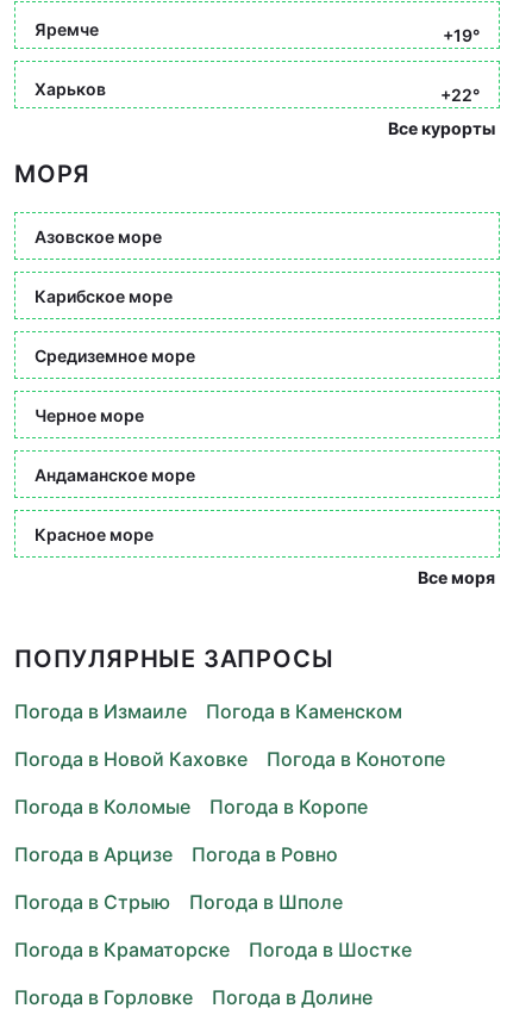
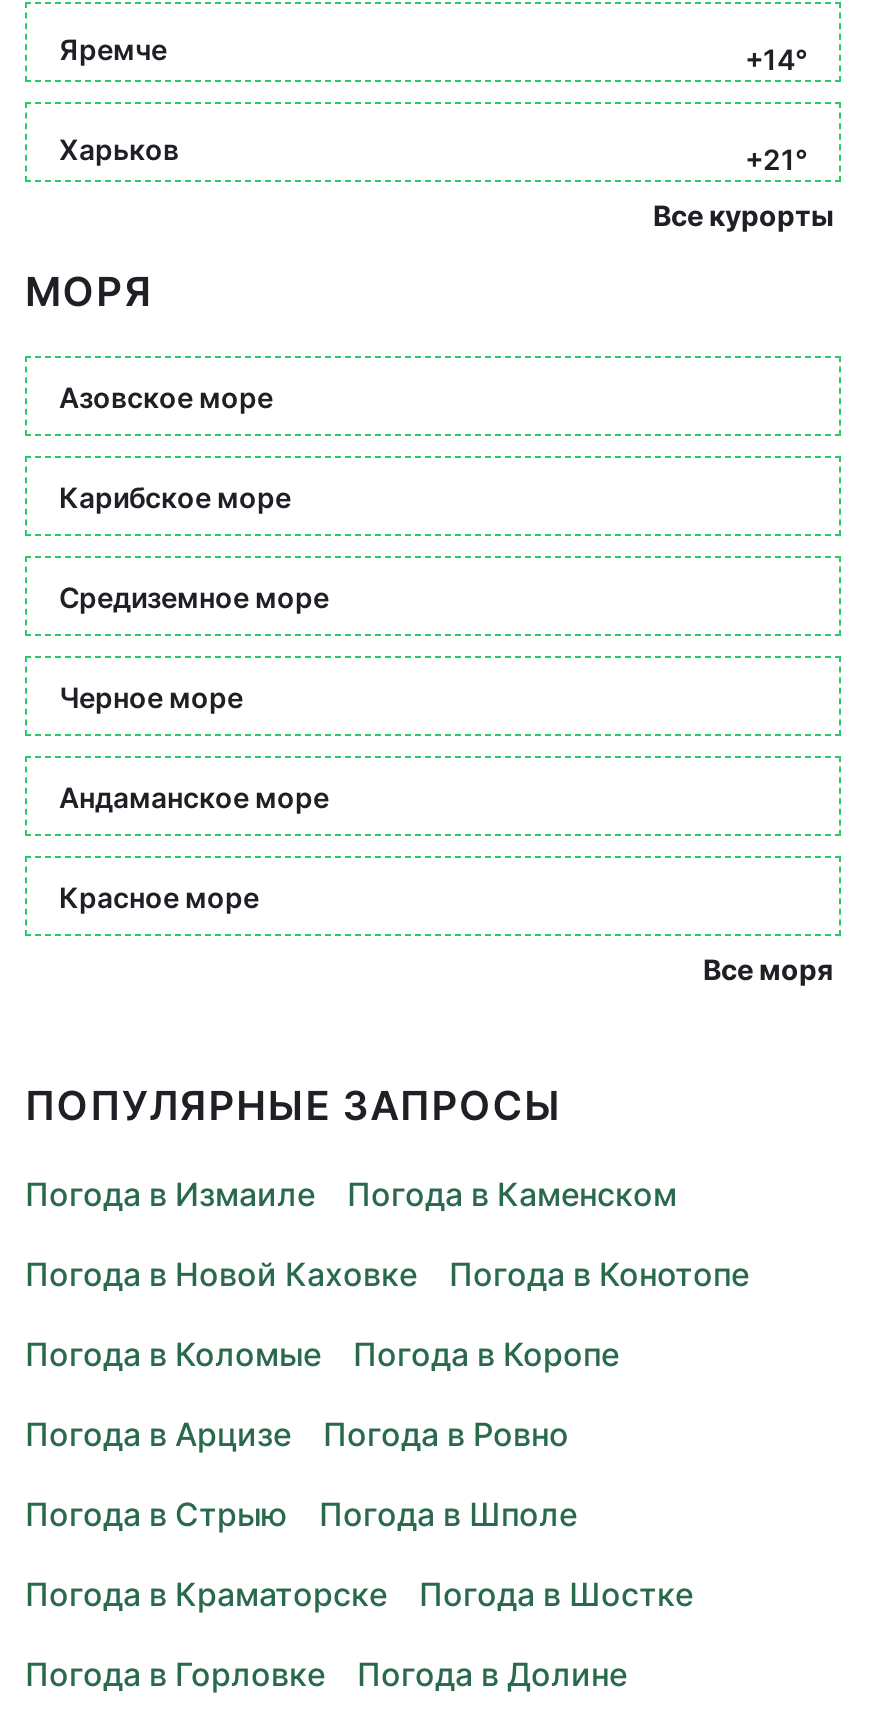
- +19°
+ +14°

- +22°
+ +21°
